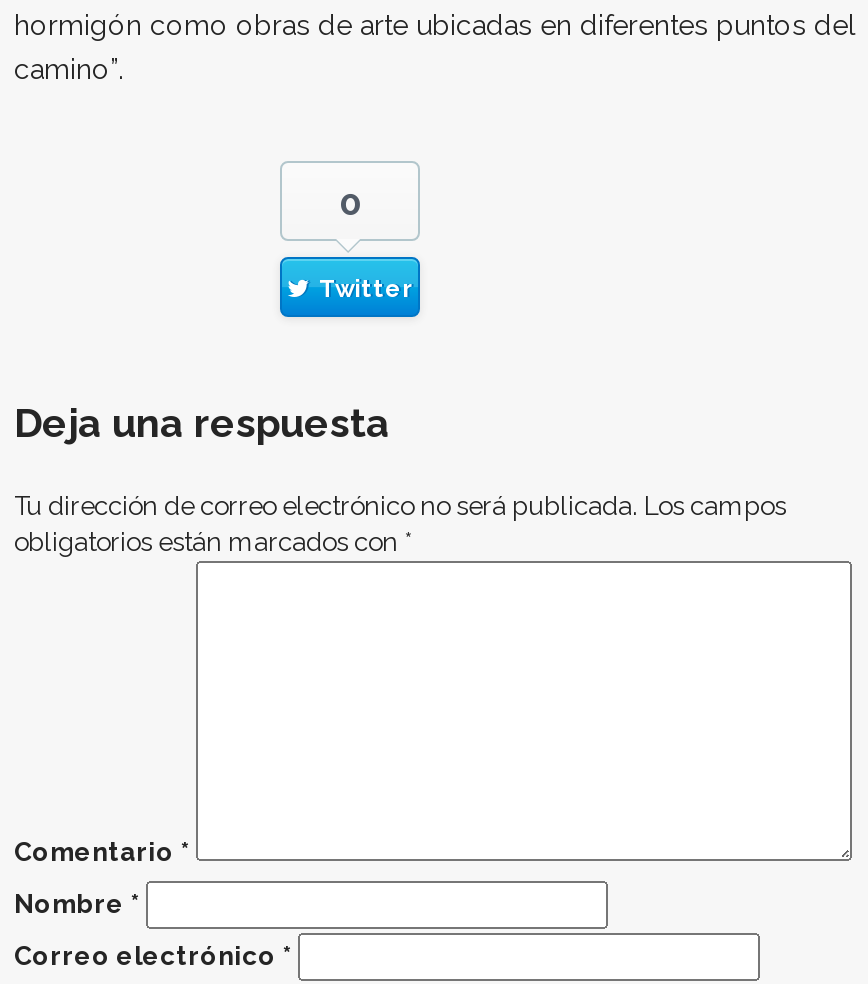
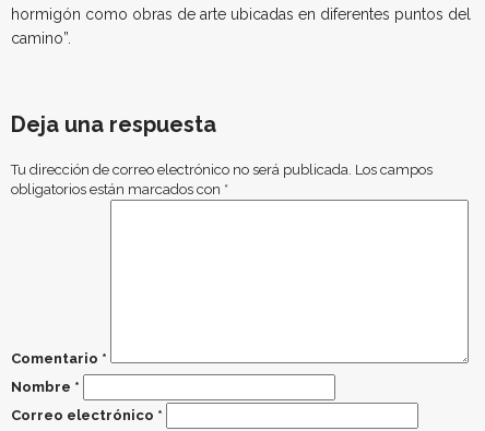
- 0
- Twitter
